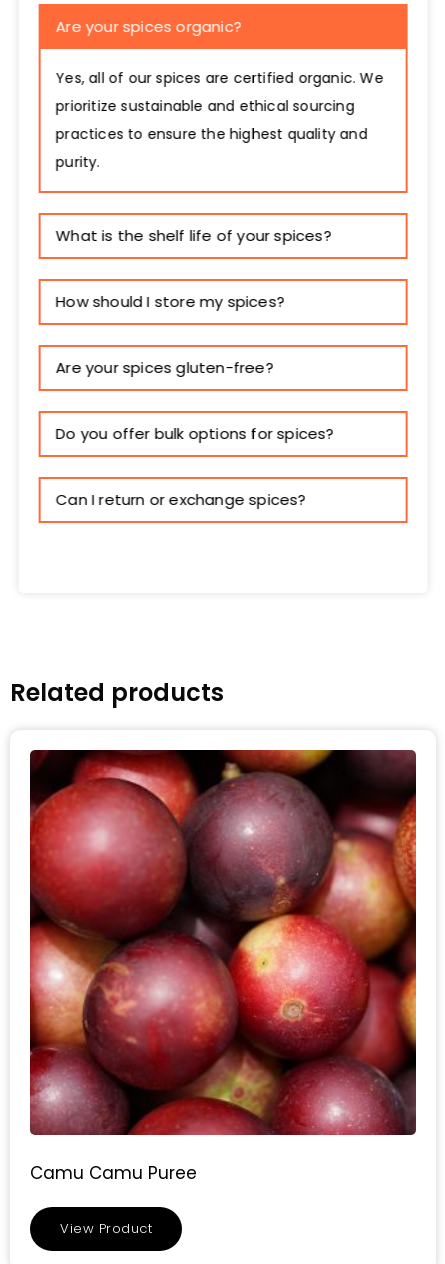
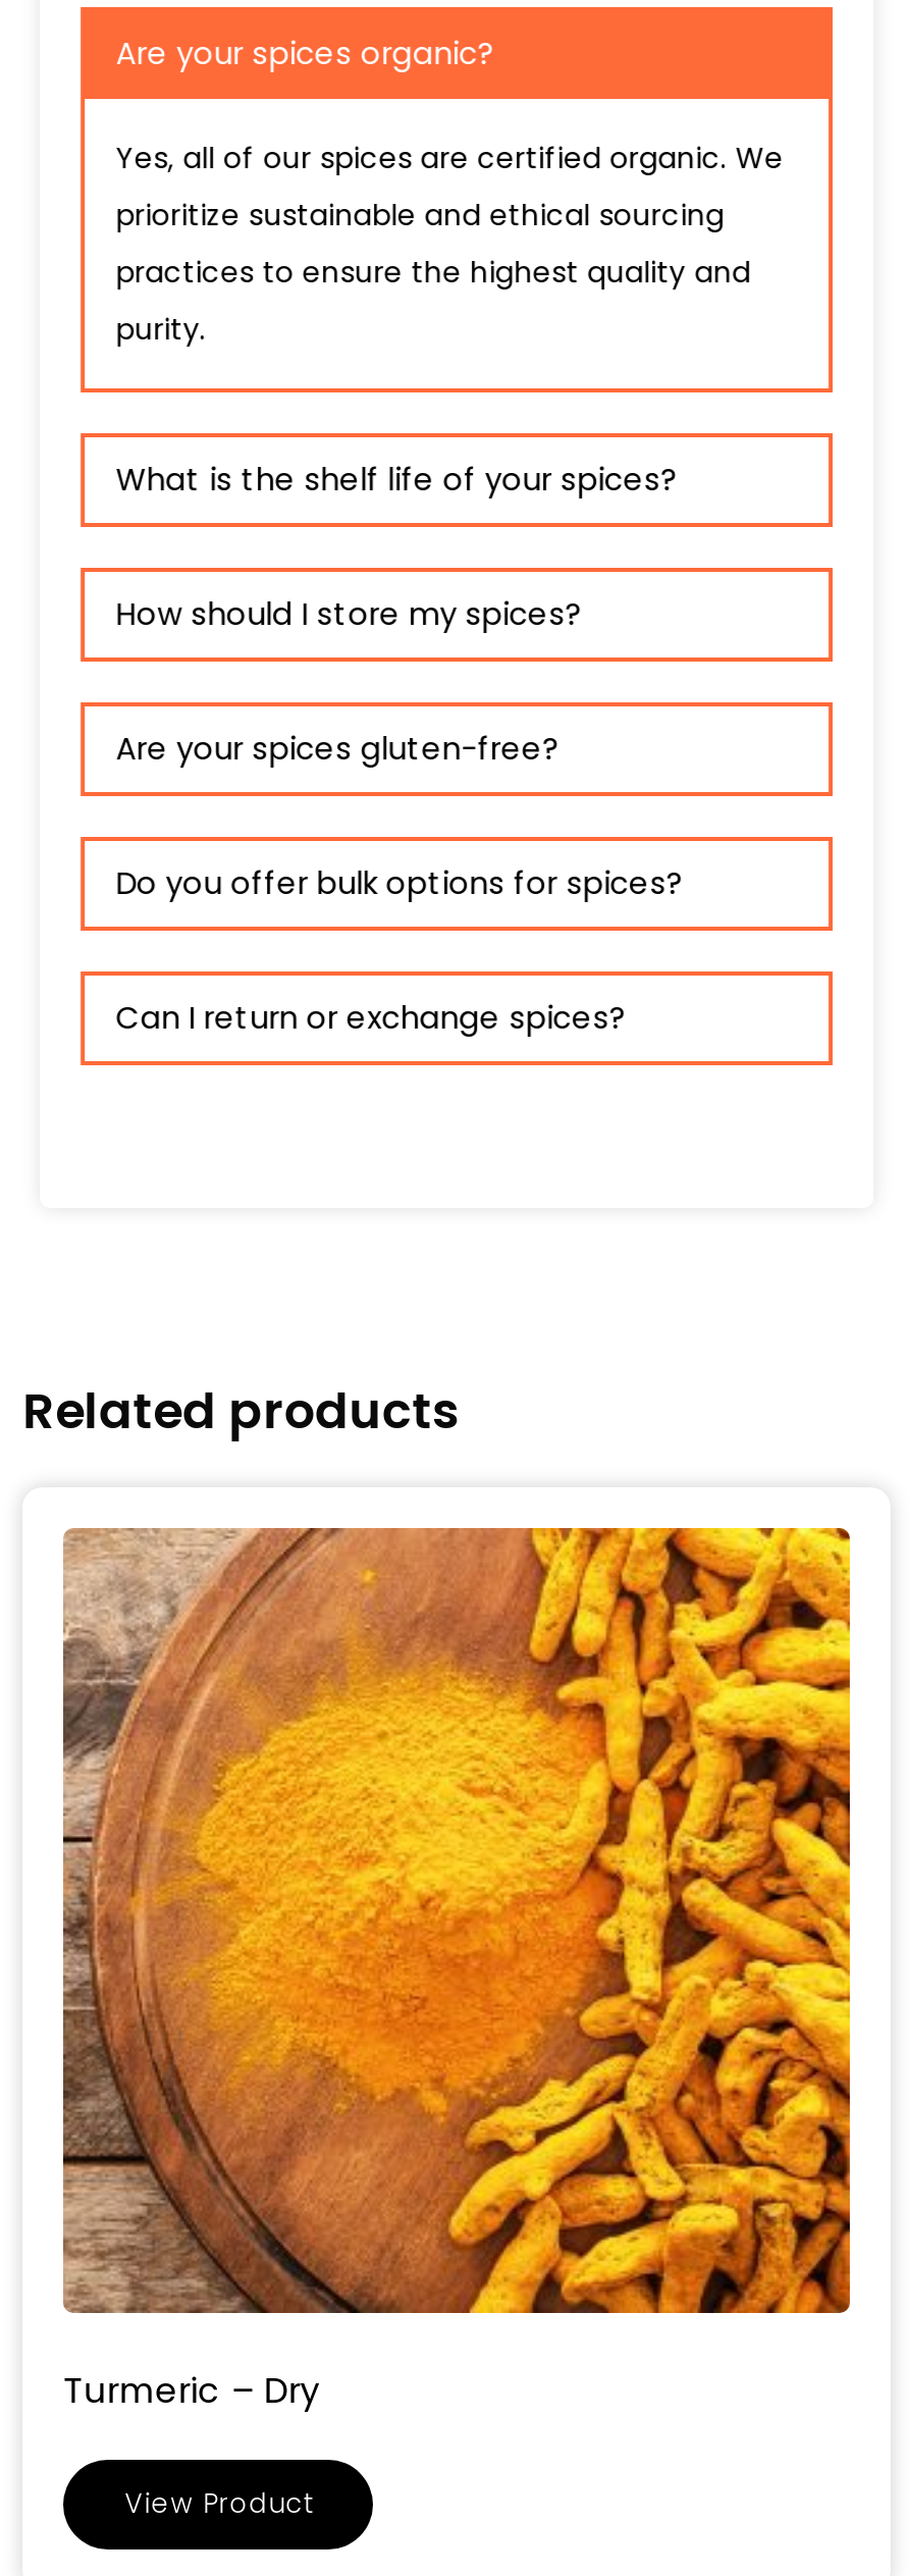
- [image]
- Camu Camu Puree
+ [image]
+ Turmeric – Dry
